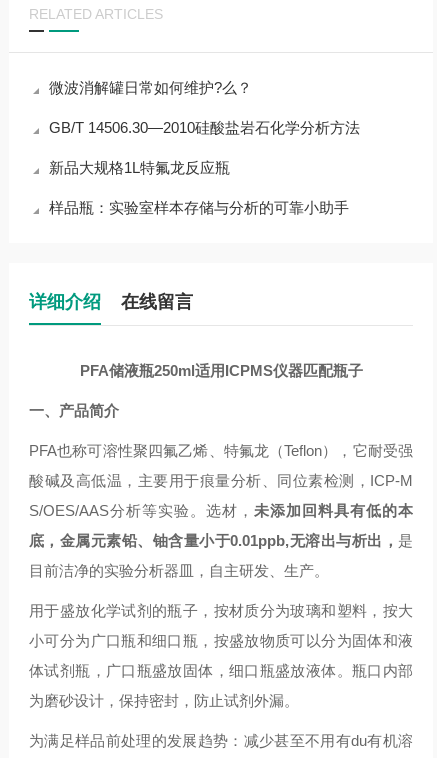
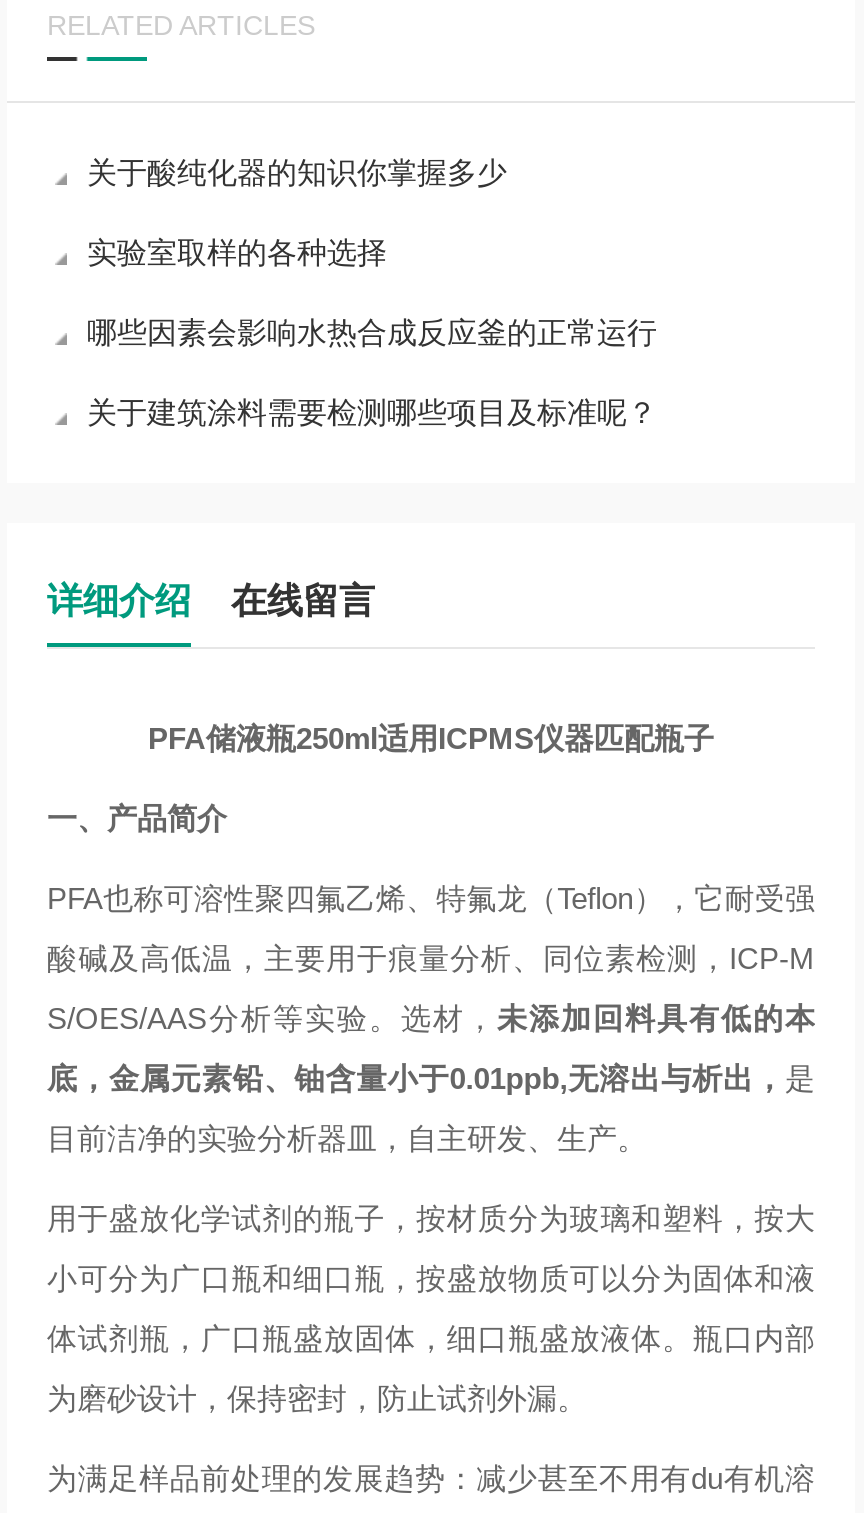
- 微波消解罐日常如何维护?么？
+ 关于酸纯化器的知识你掌握多少

- GB/T 14506.30—2010硅酸盐岩石化学分析方法
+ 实验室取样的各种选择

- 新品大规格1L特氟龙反应瓶
+ 哪些因素会影响水热合成反应釜的正常运行

- 样品瓶：实验室样本存储与分析的可靠小助手
+ 关于建筑涂料需要检测哪些项目及标准呢？
